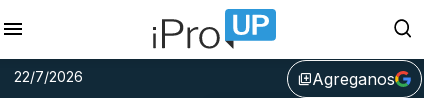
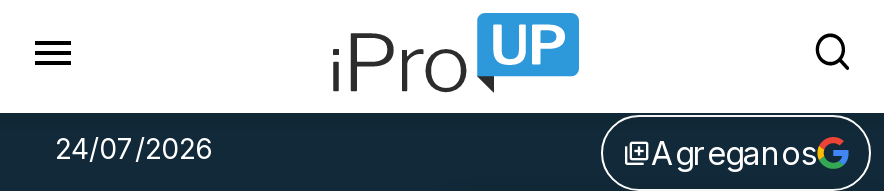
- 22/7/2026
+ 24/07/2026
